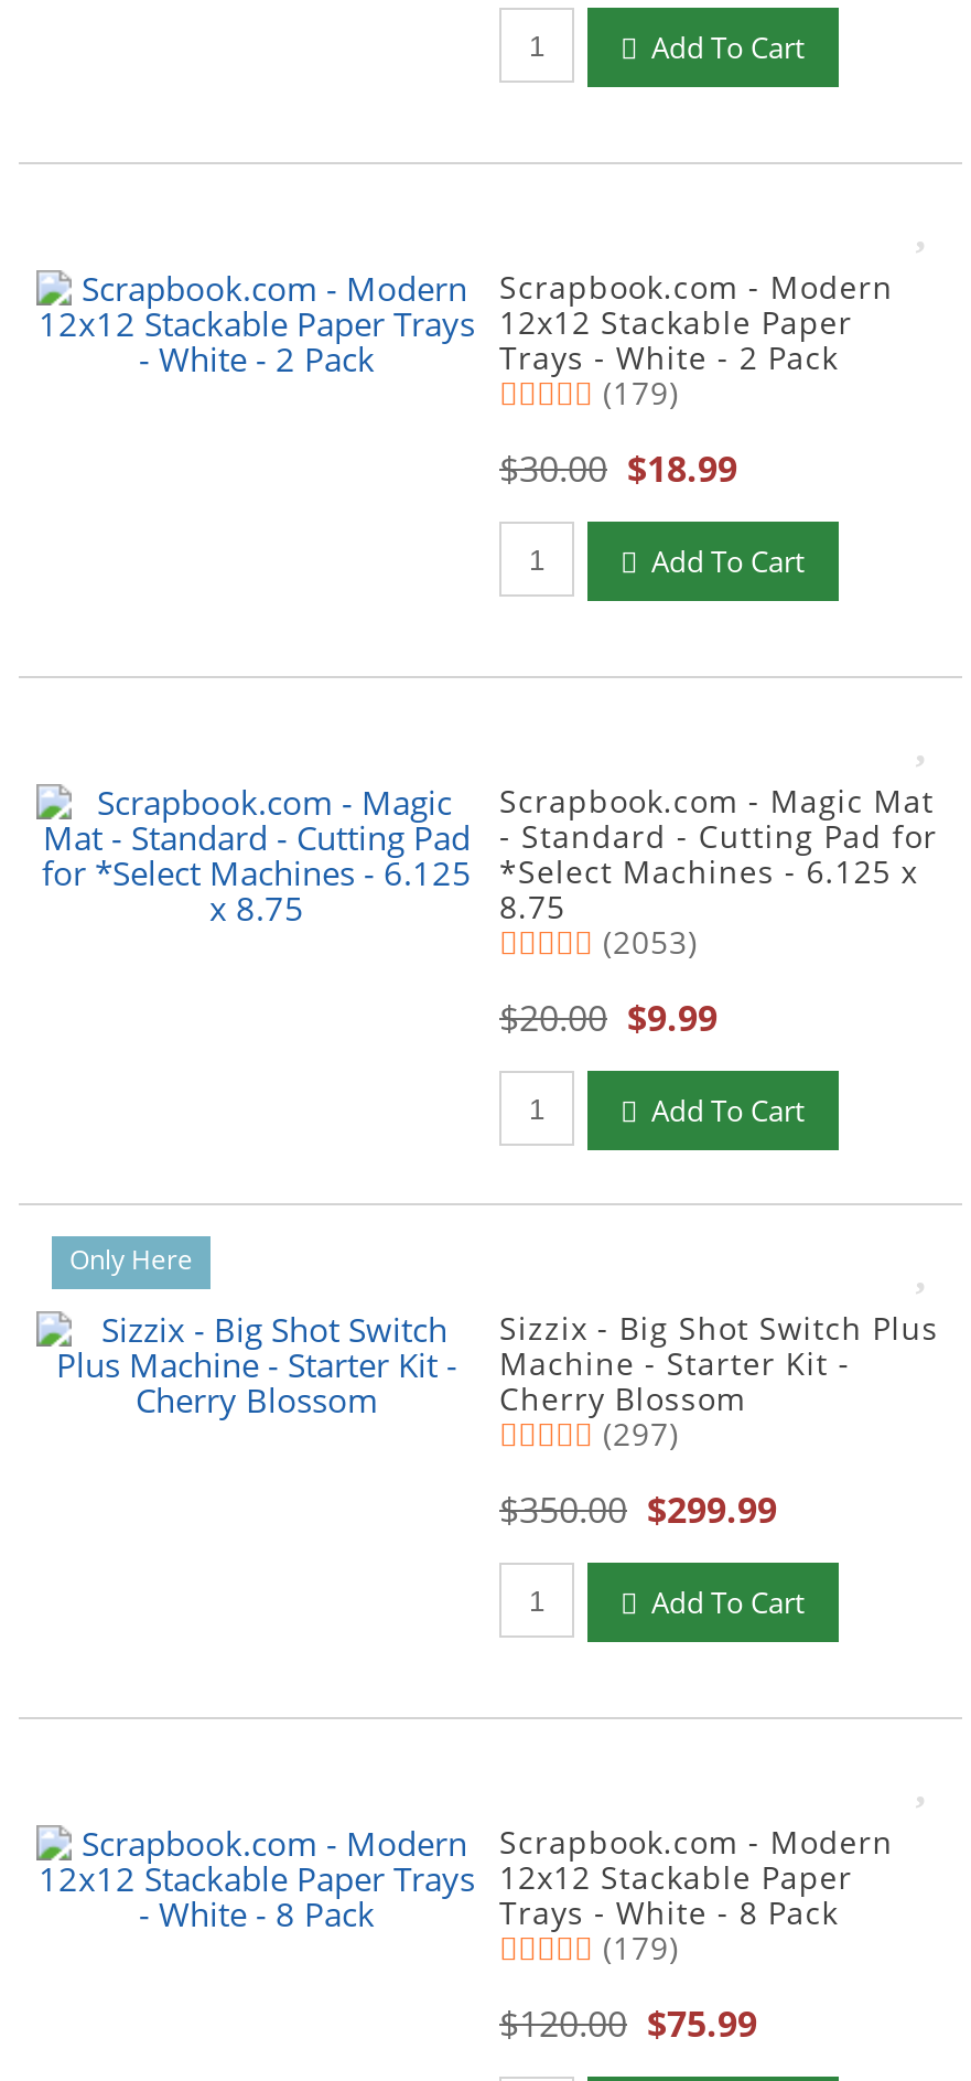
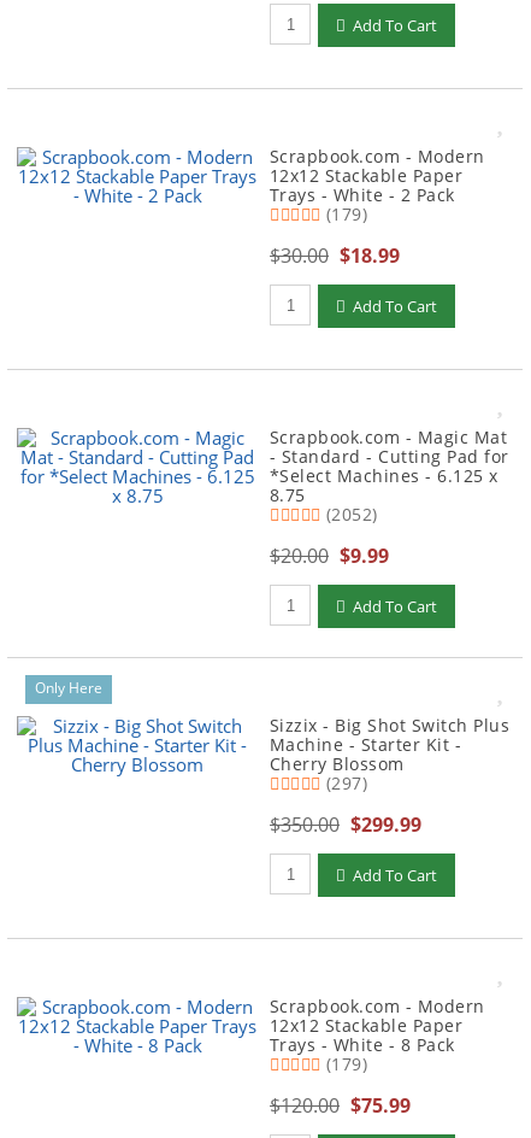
- (2053)
+ (2052)
